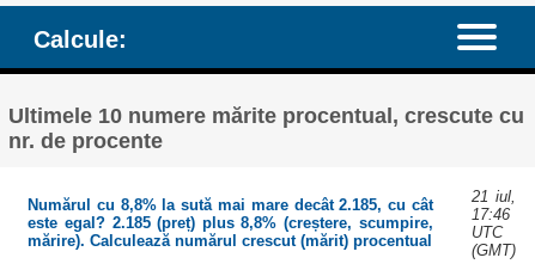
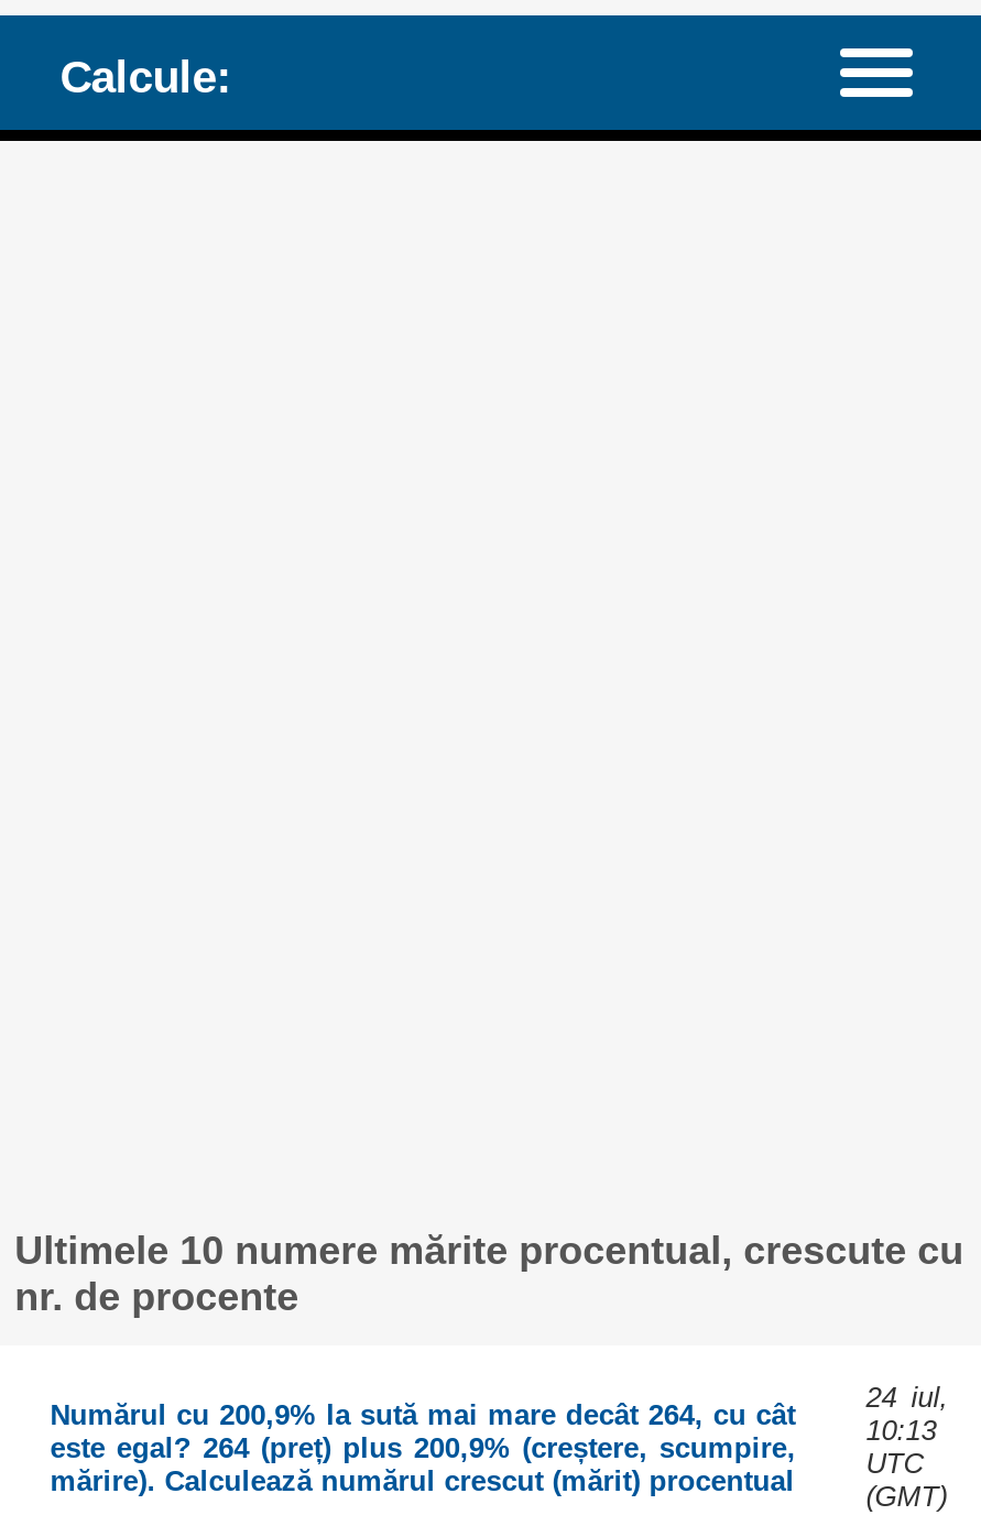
- 21 iul,
+ 24 iul,

- Numărul cu 8,8% la sută mai mare decât 2.185, cu cât
+ Numărul cu 200,9% la sută mai mare decât 264, cu cât

- 17:46
+ 10:13

- este egal? 2.185 (preț) plus 8,8% (creștere, scumpire,
+ este egal? 264 (preț) plus 200,9% (creștere, scumpire,
